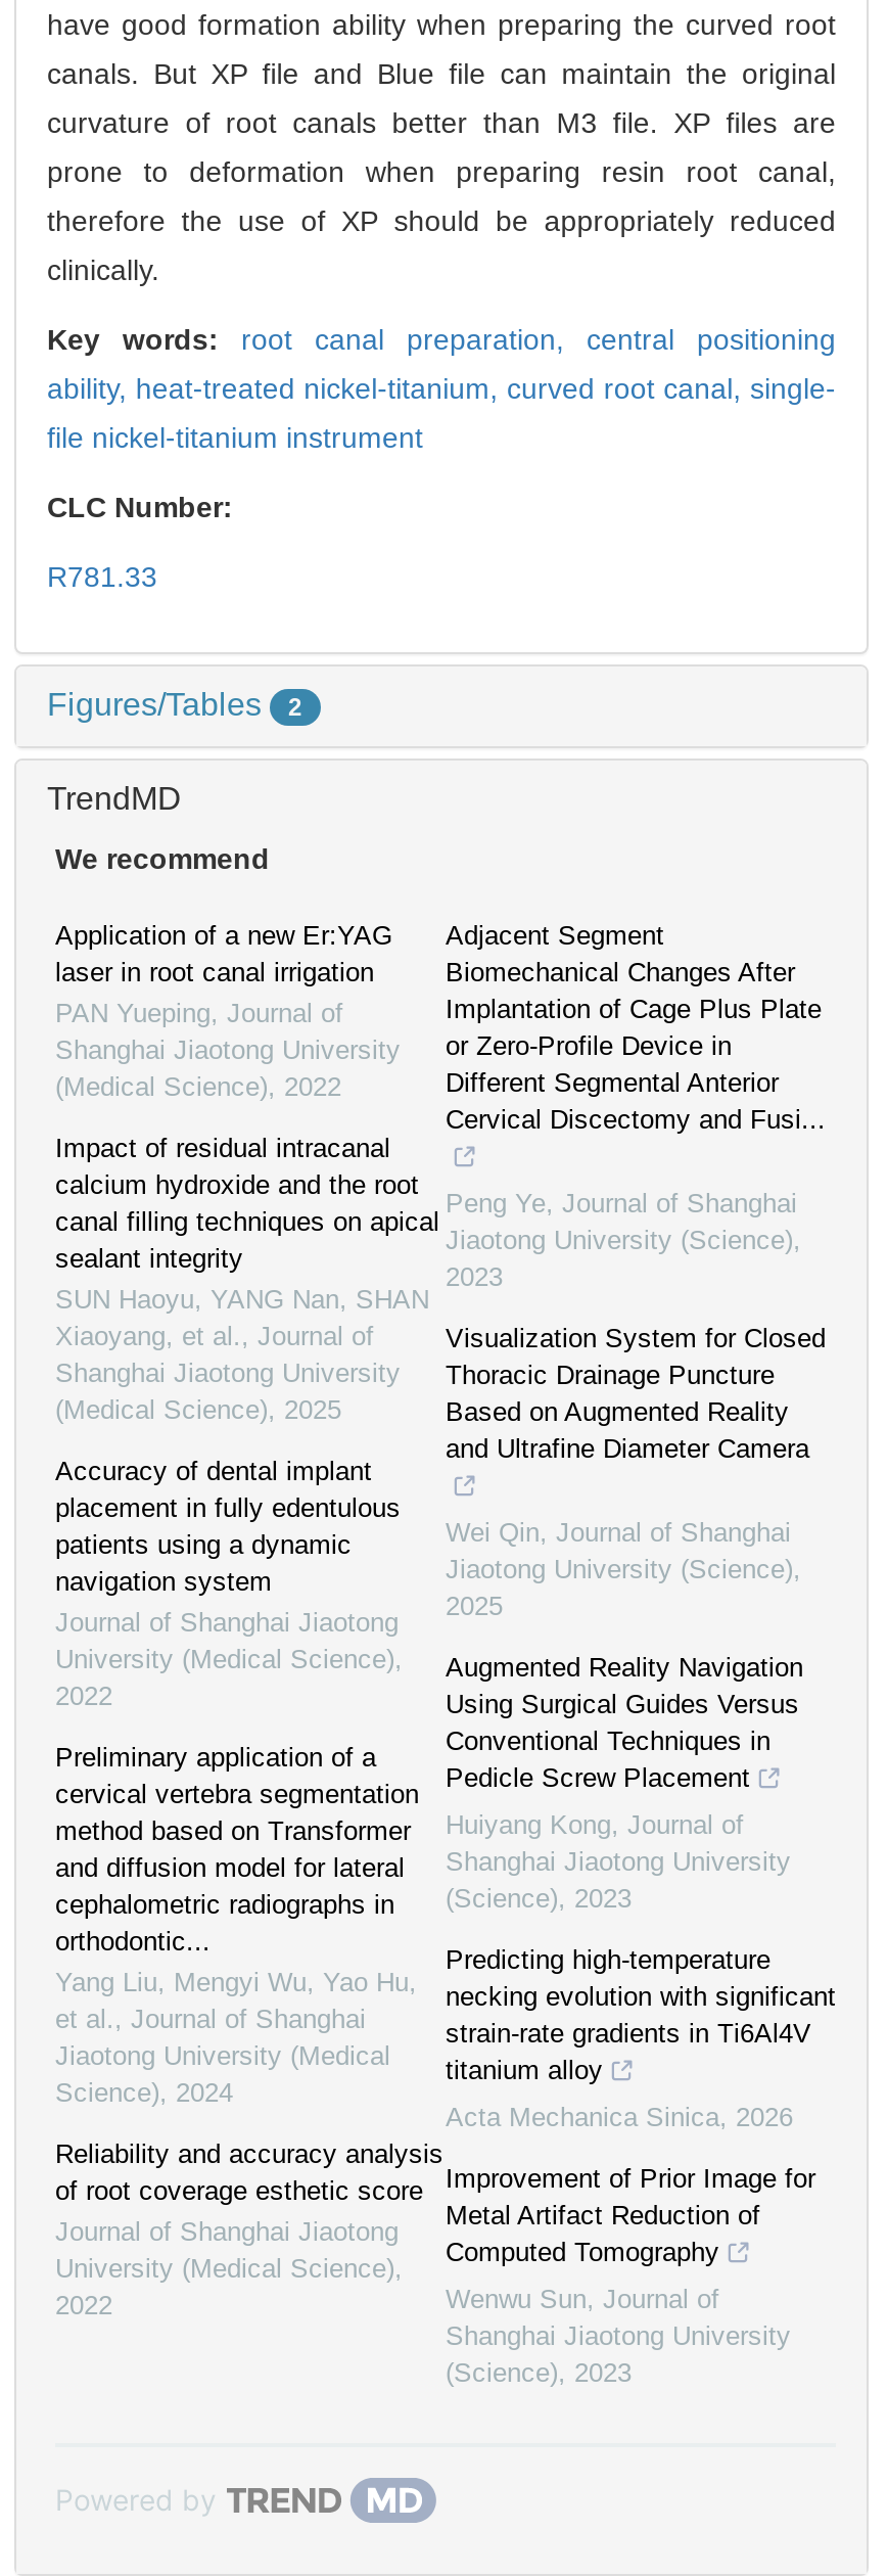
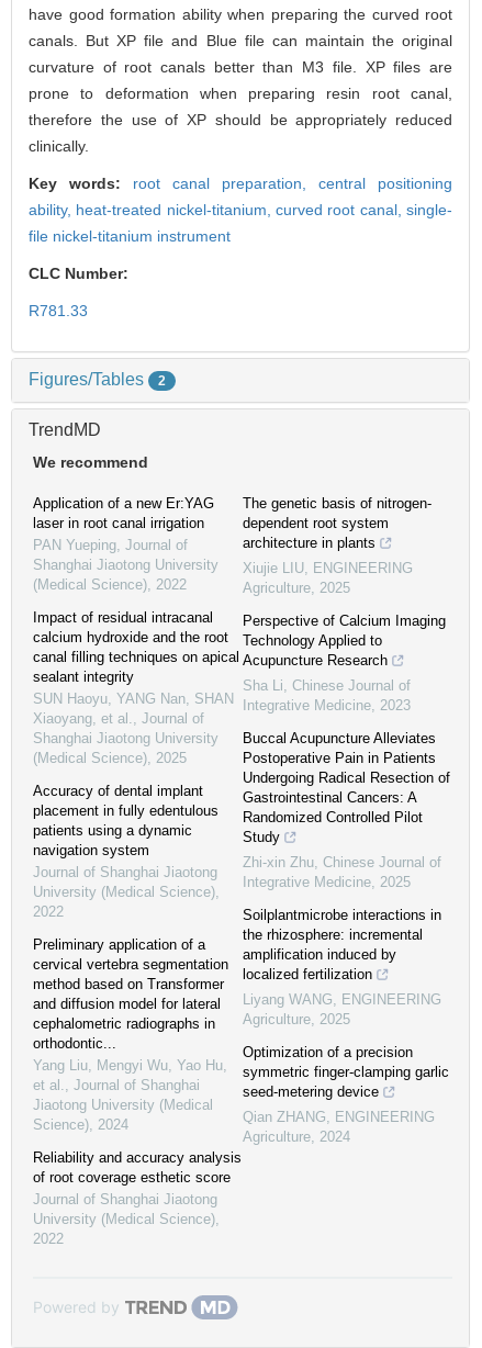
- Adjacent Segment
- Biomechanical Changes After
- Implantation of Cage Plus Plate
- or Zero-Profile Device in
- Different Segmental Anterior
- Cervical Discectomy and Fusi...
+ The genetic basis of nitrogen-
+ dependent root system
+ architecture in plants

- Peng Ye, Journal of Shanghai
- Jiaotong University (Science),
- 2023
+ Xiujie LIU, ENGINEERING
+ Agriculture, 2025

- Visualization System for Closed
- Thoracic Drainage Puncture
- Based on Augmented Reality
- and Ultrafine Diameter Camera
+ Perspective of Calcium Imaging
+ Technology Applied to
+ Acupuncture Research

- Wei Qin, Journal of Shanghai
- Jiaotong University (Science),
- 2025
+ Sha Li, Chinese Journal of
+ Integrative Medicine, 2023

- Augmented Reality Navigation
- Using Surgical Guides Versus
- Conventional Techniques in
- Pedicle Screw Placement
+ Buccal Acupuncture Alleviates
+ Postoperative Pain in Patients
+ Undergoing Radical Resection of
+ Gastrointestinal Cancers: A
+ Randomized Controlled Pilot
+ Study

- Huiyang Kong, Journal of
- Shanghai Jiaotong University
- (Science), 2023
+ Zhi-xin Zhu, Chinese Journal of
+ Integrative Medicine, 2025

- Predicting high-temperature
- necking evolution with significant
- strain-rate gradients in Ti6Al4V
- titanium alloy
+ Soilplantmicrobe interactions in
+ the rhizosphere: incremental
+ amplification induced by
+ localized fertilization

- Acta Mechanica Sinica, 2026
+ Liyang WANG, ENGINEERING
+ Agriculture, 2025

- Improvement of Prior Image for
- Metal Artifact Reduction of
- Computed Tomography
+ Optimization of a precision
+ symmetric finger-clamping garlic
+ seed-metering device

- Wenwu Sun, Journal of
- Shanghai Jiaotong University
- (Science), 2023
+ Qian ZHANG, ENGINEERING
+ Agriculture, 2024
